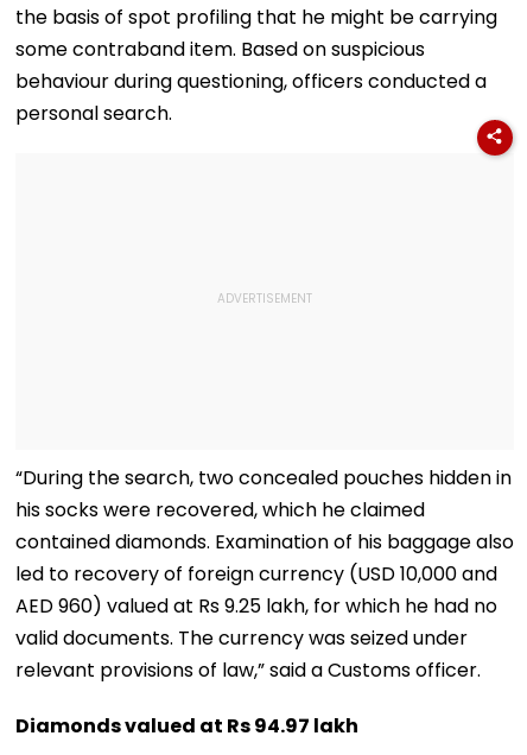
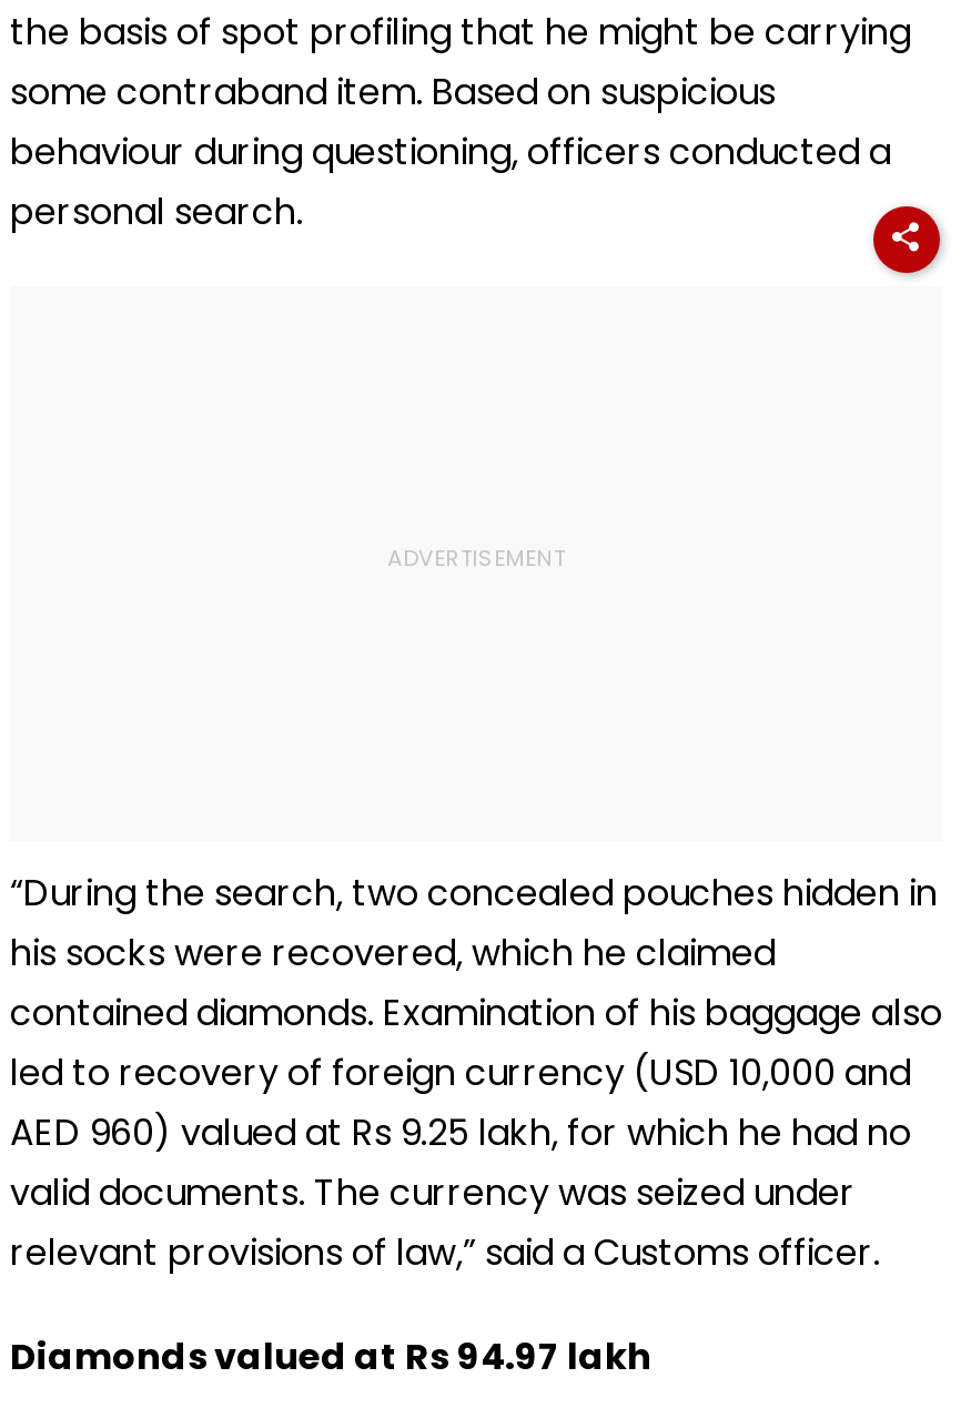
- [image]
+ [image]
